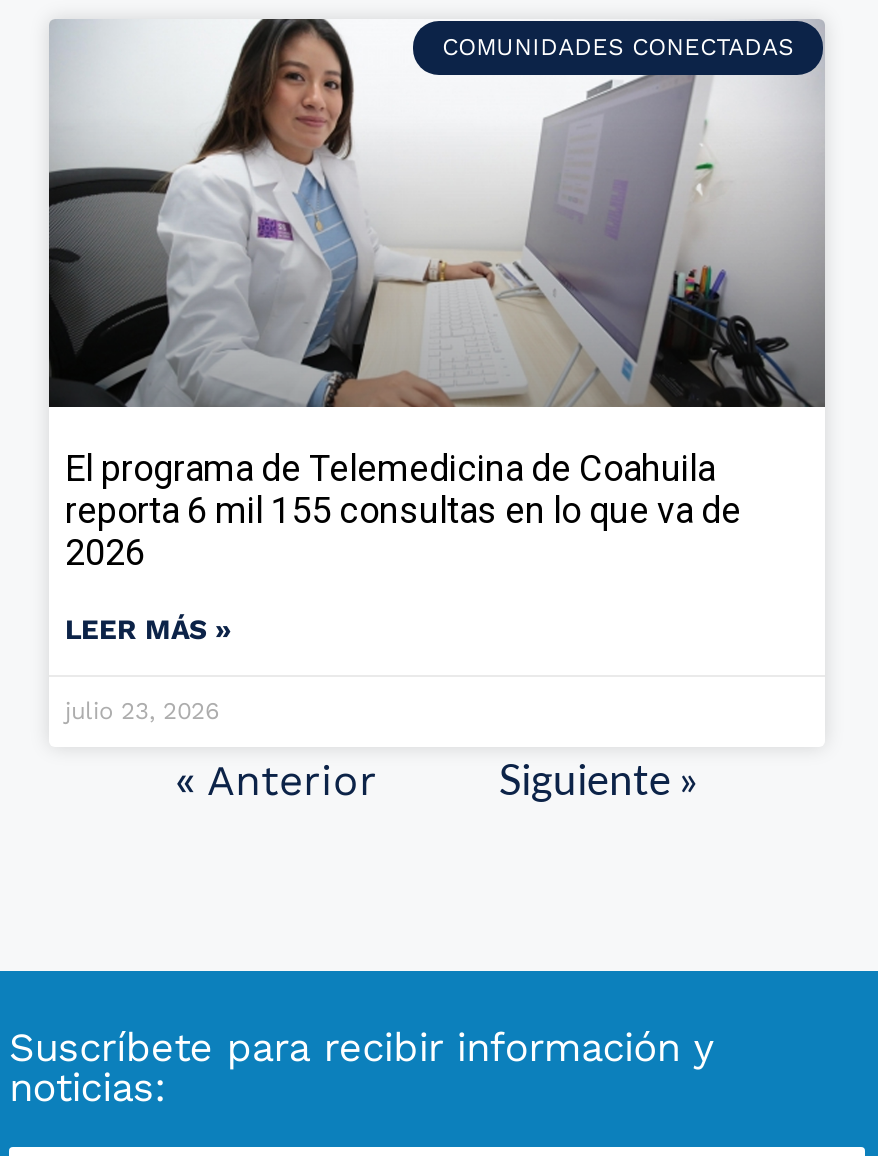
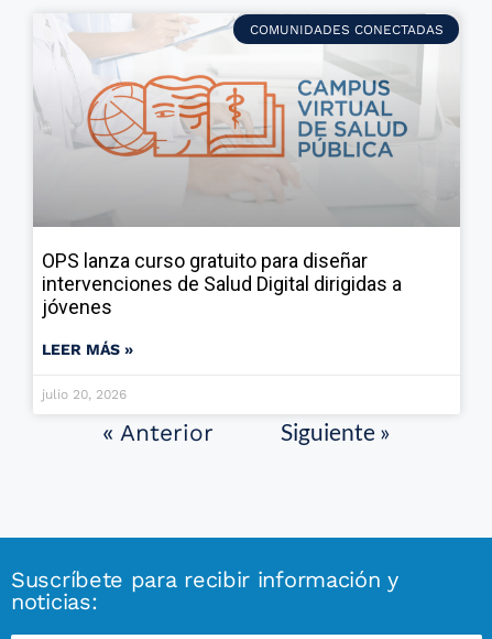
- [image]
- El programa de Telemedicina de Coahuila
- reporta 6 mil 155 consultas en lo que va de
- 2026
+ [image]
+ OPS lanza curso gratuito para diseñar
+ intervenciones de Salud Digital dirigidas a
+ jóvenes

- julio 23, 2026
+ julio 20, 2026
